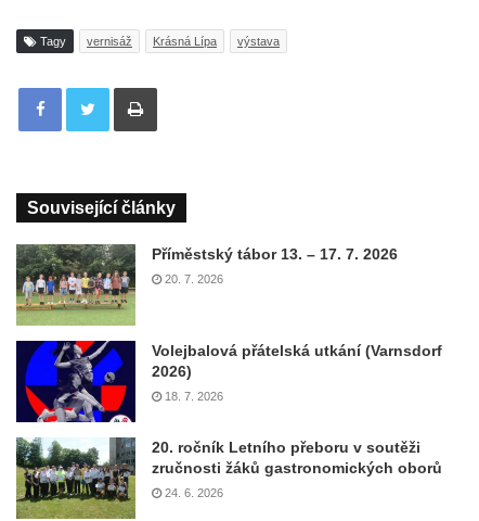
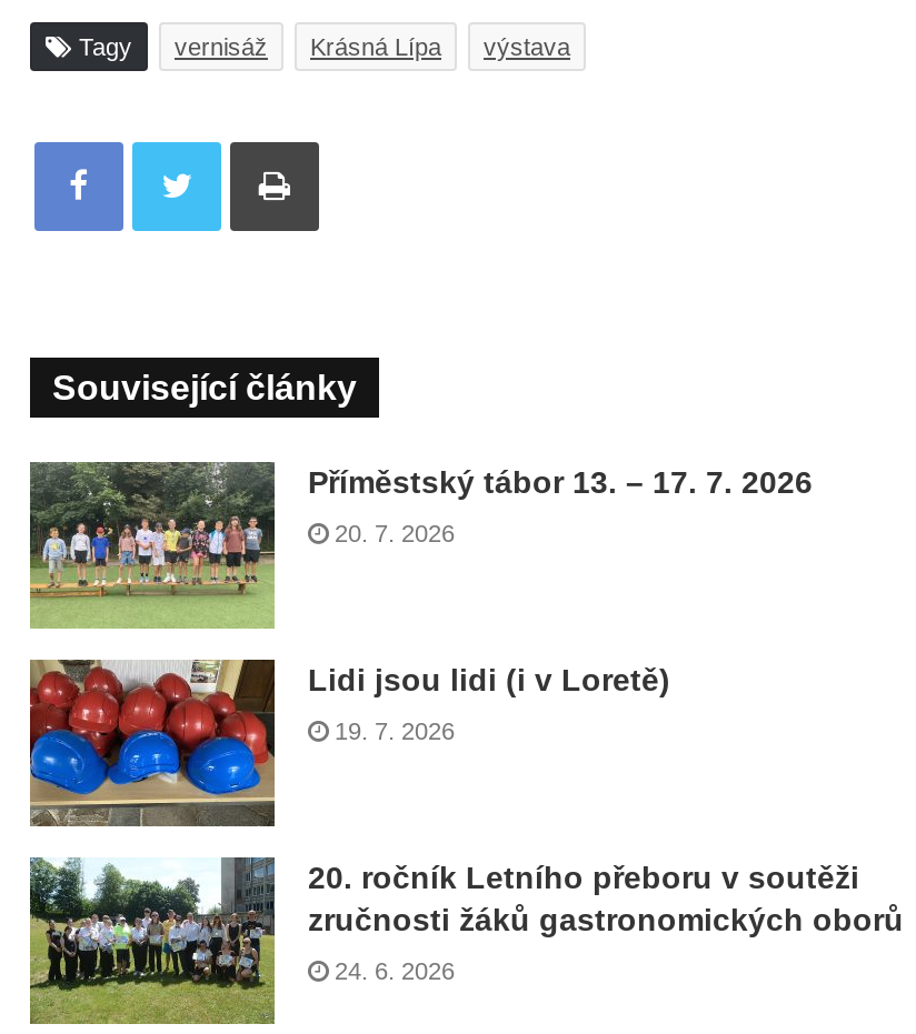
- [image]
- Volejbalová přátelská utkání (Varnsdorf
- 2026)
+ [image]
+ Lidi jsou lidi (i v Loretě)

- 18. 7. 2026
+ 19. 7. 2026
